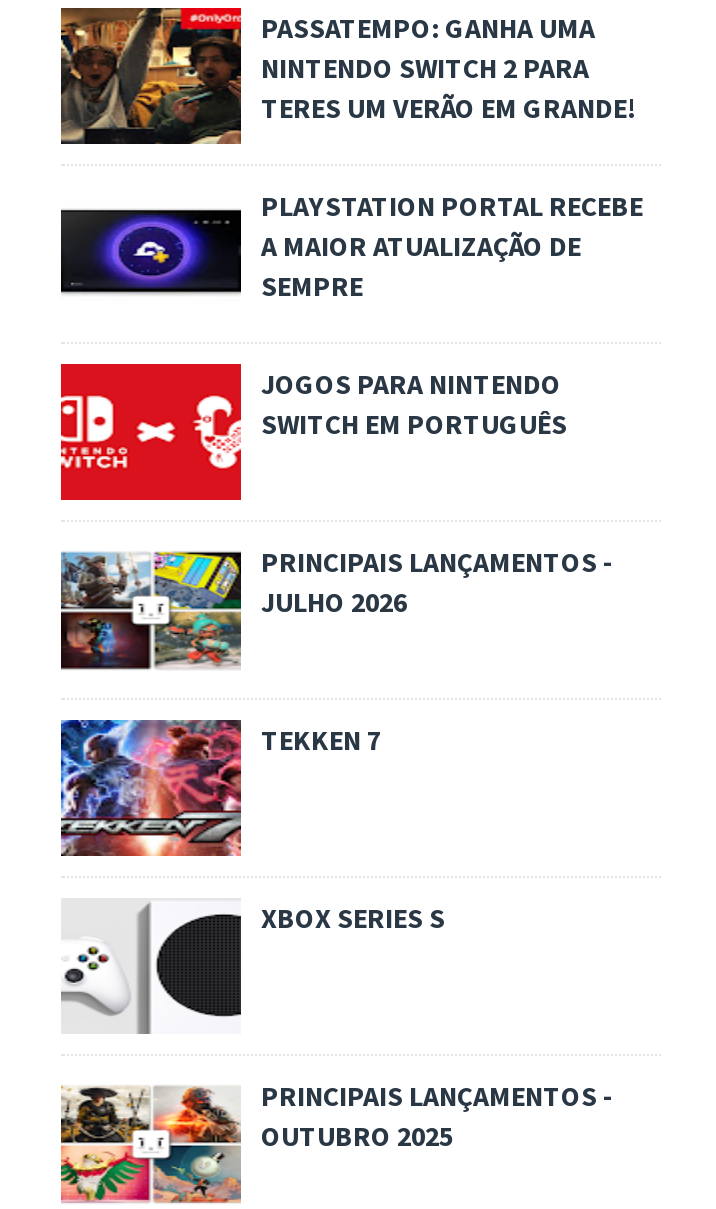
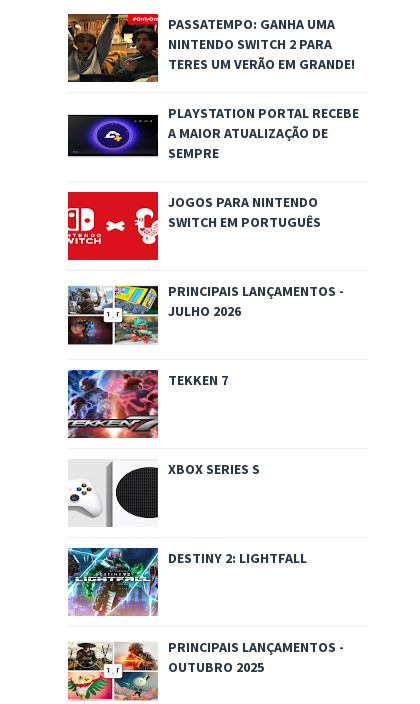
+ [image]
+ DESTINY 2: LIGHTFALL
